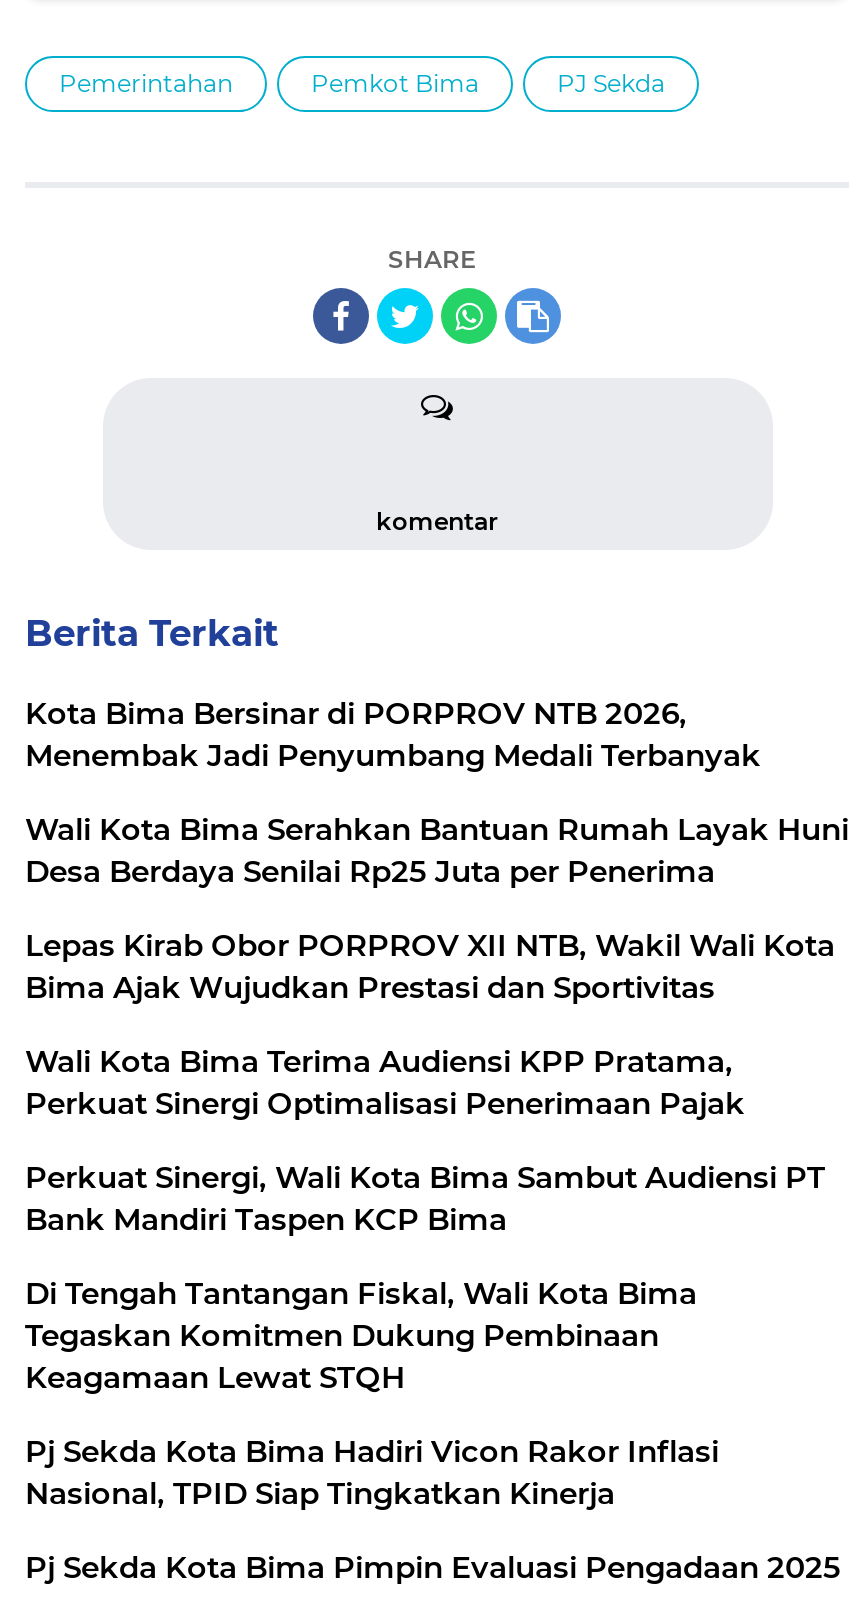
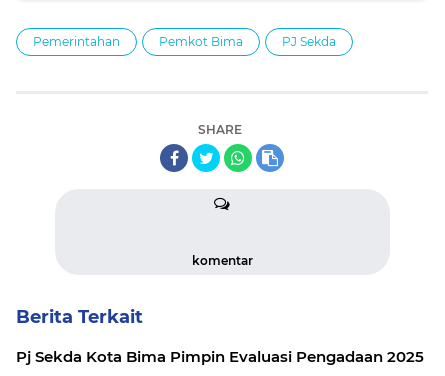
- Kota Bima Bersinar di PORPROV NTB 2026,
- Menembak Jadi Penyumbang Medali Terbanyak
- Wali Kota Bima Serahkan Bantuan Rumah Layak Huni
- Desa Berdaya Senilai Rp25 Juta per Penerima
- Lepas Kirab Obor PORPROV XII NTB, Wakil Wali Kota
- Bima Ajak Wujudkan Prestasi dan Sportivitas
- Wali Kota Bima Terima Audiensi KPP Pratama,
- Perkuat Sinergi Optimalisasi Penerimaan Pajak
- Perkuat Sinergi, Wali Kota Bima Sambut Audiensi PT
- Bank Mandiri Taspen KCP Bima
- Di Tengah Tantangan Fiskal, Wali Kota Bima
- Tegaskan Komitmen Dukung Pembinaan
- Keagamaan Lewat STQH
- Pj Sekda Kota Bima Hadiri Vicon Rakor Inflasi
- Nasional, TPID Siap Tingkatkan Kinerja
